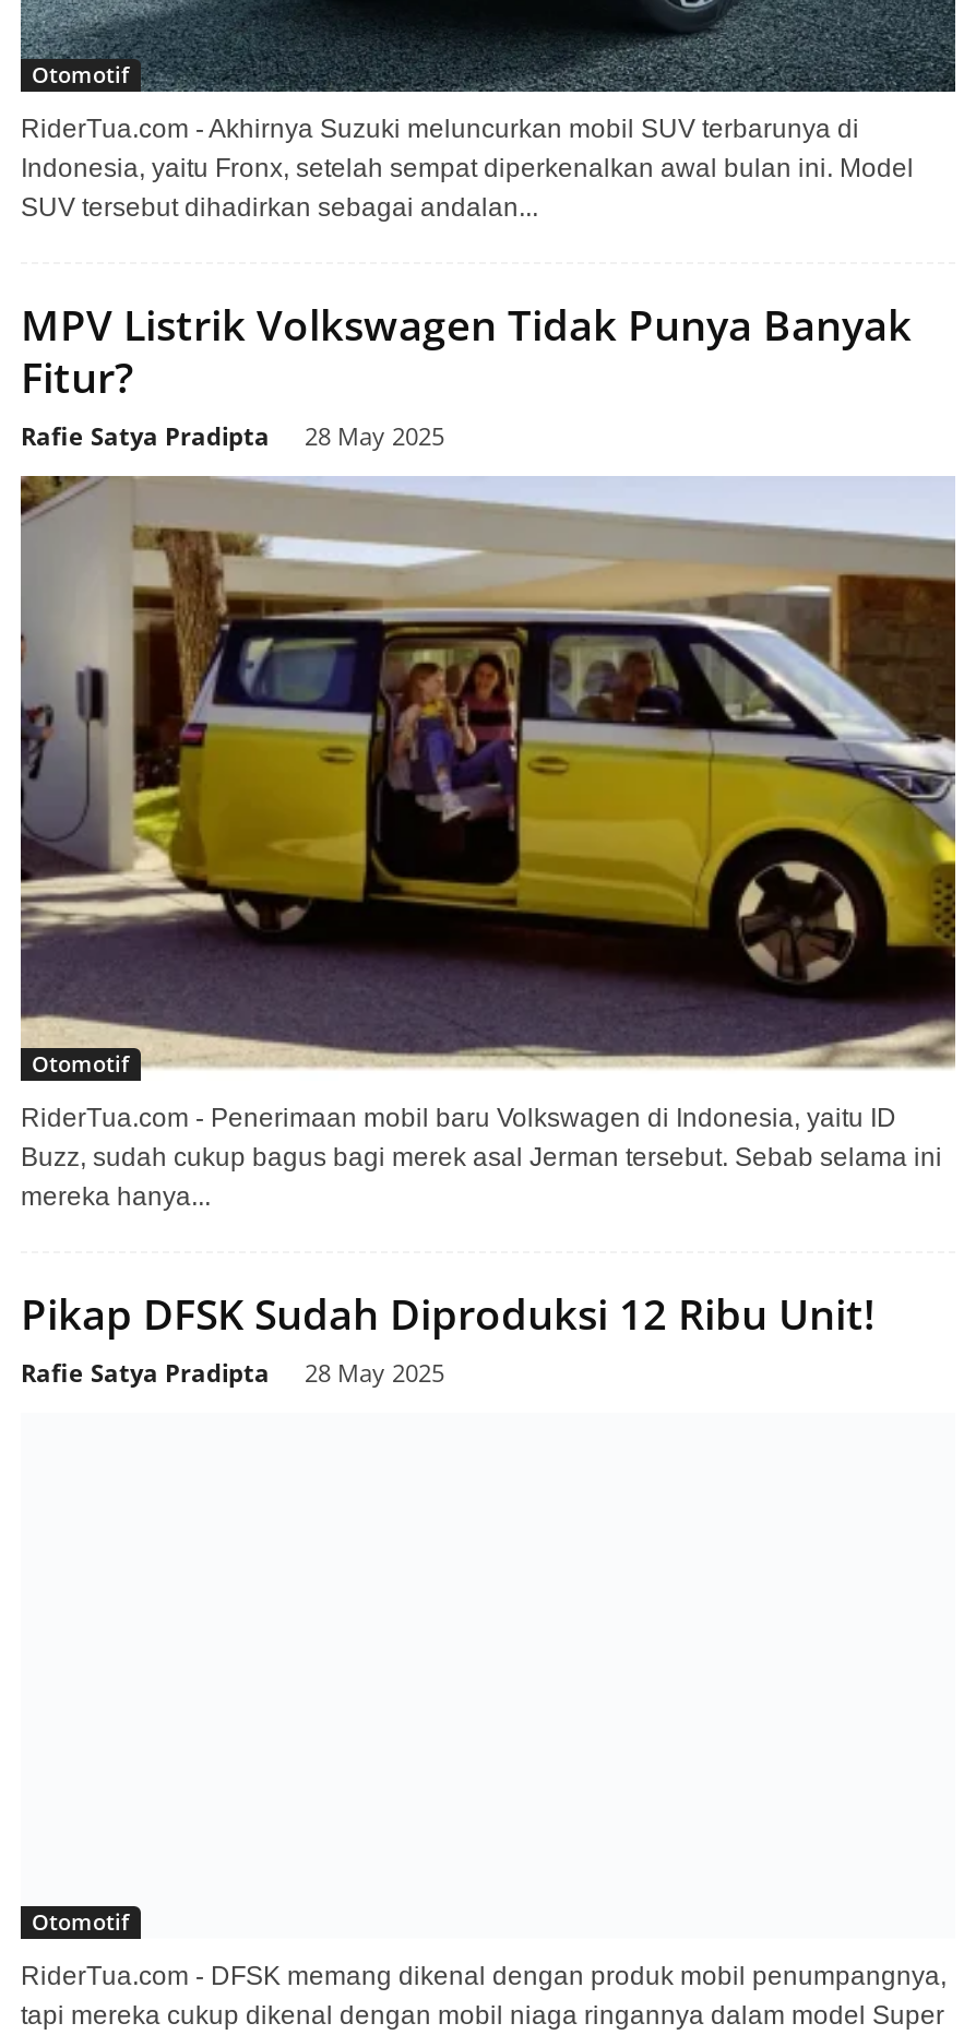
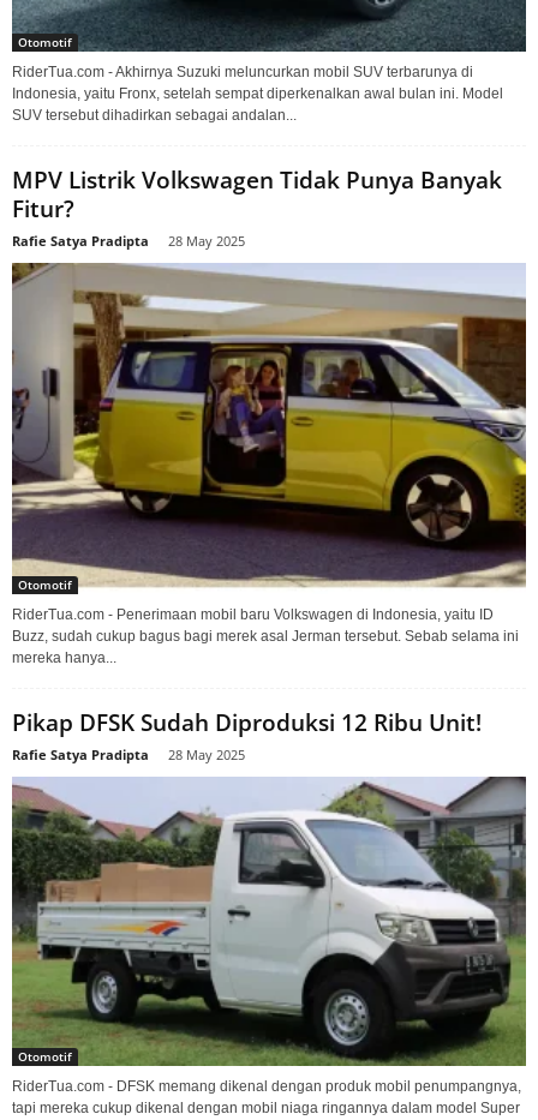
+ [image]
